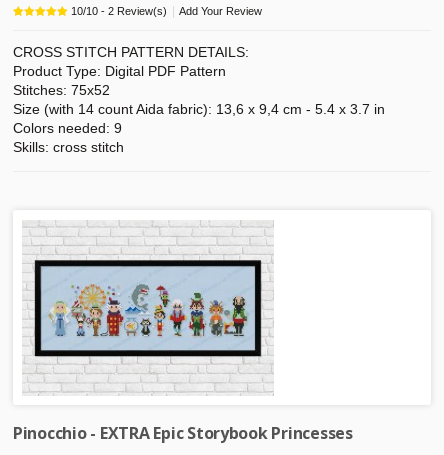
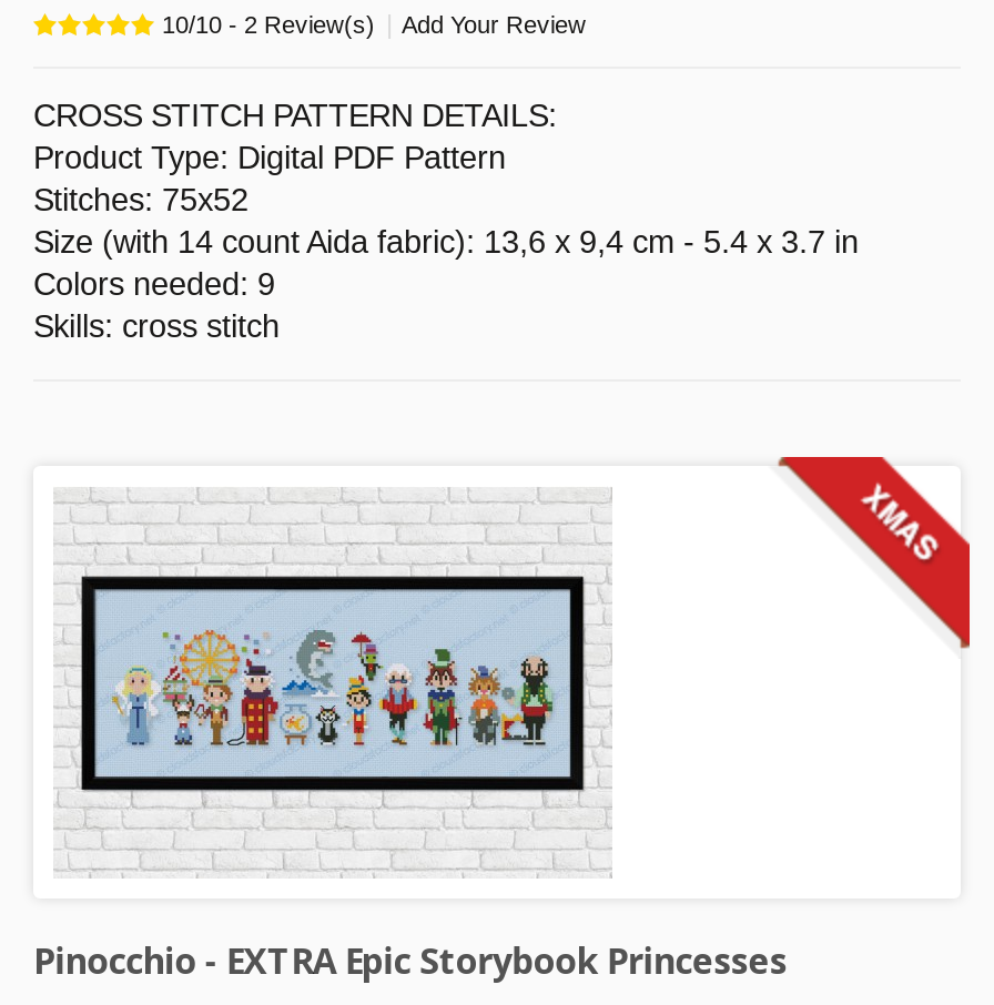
+ [image]
